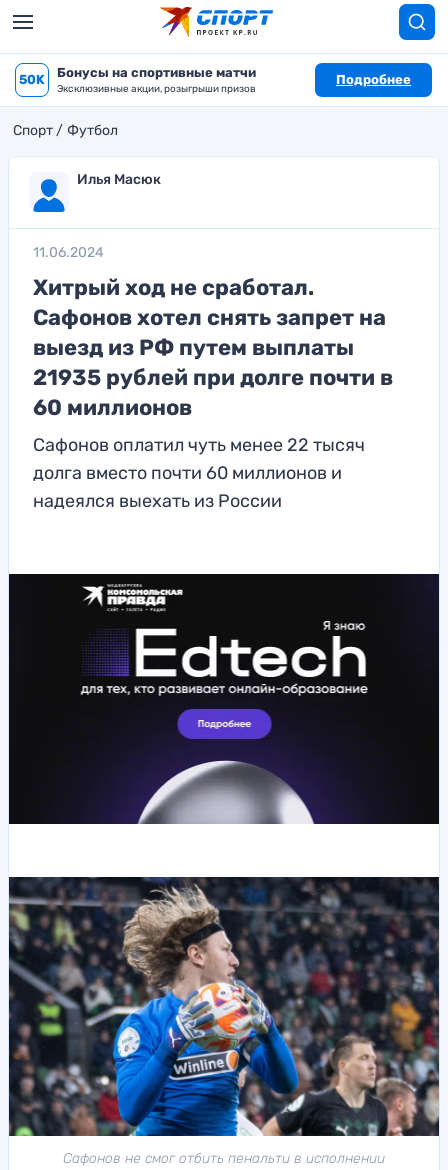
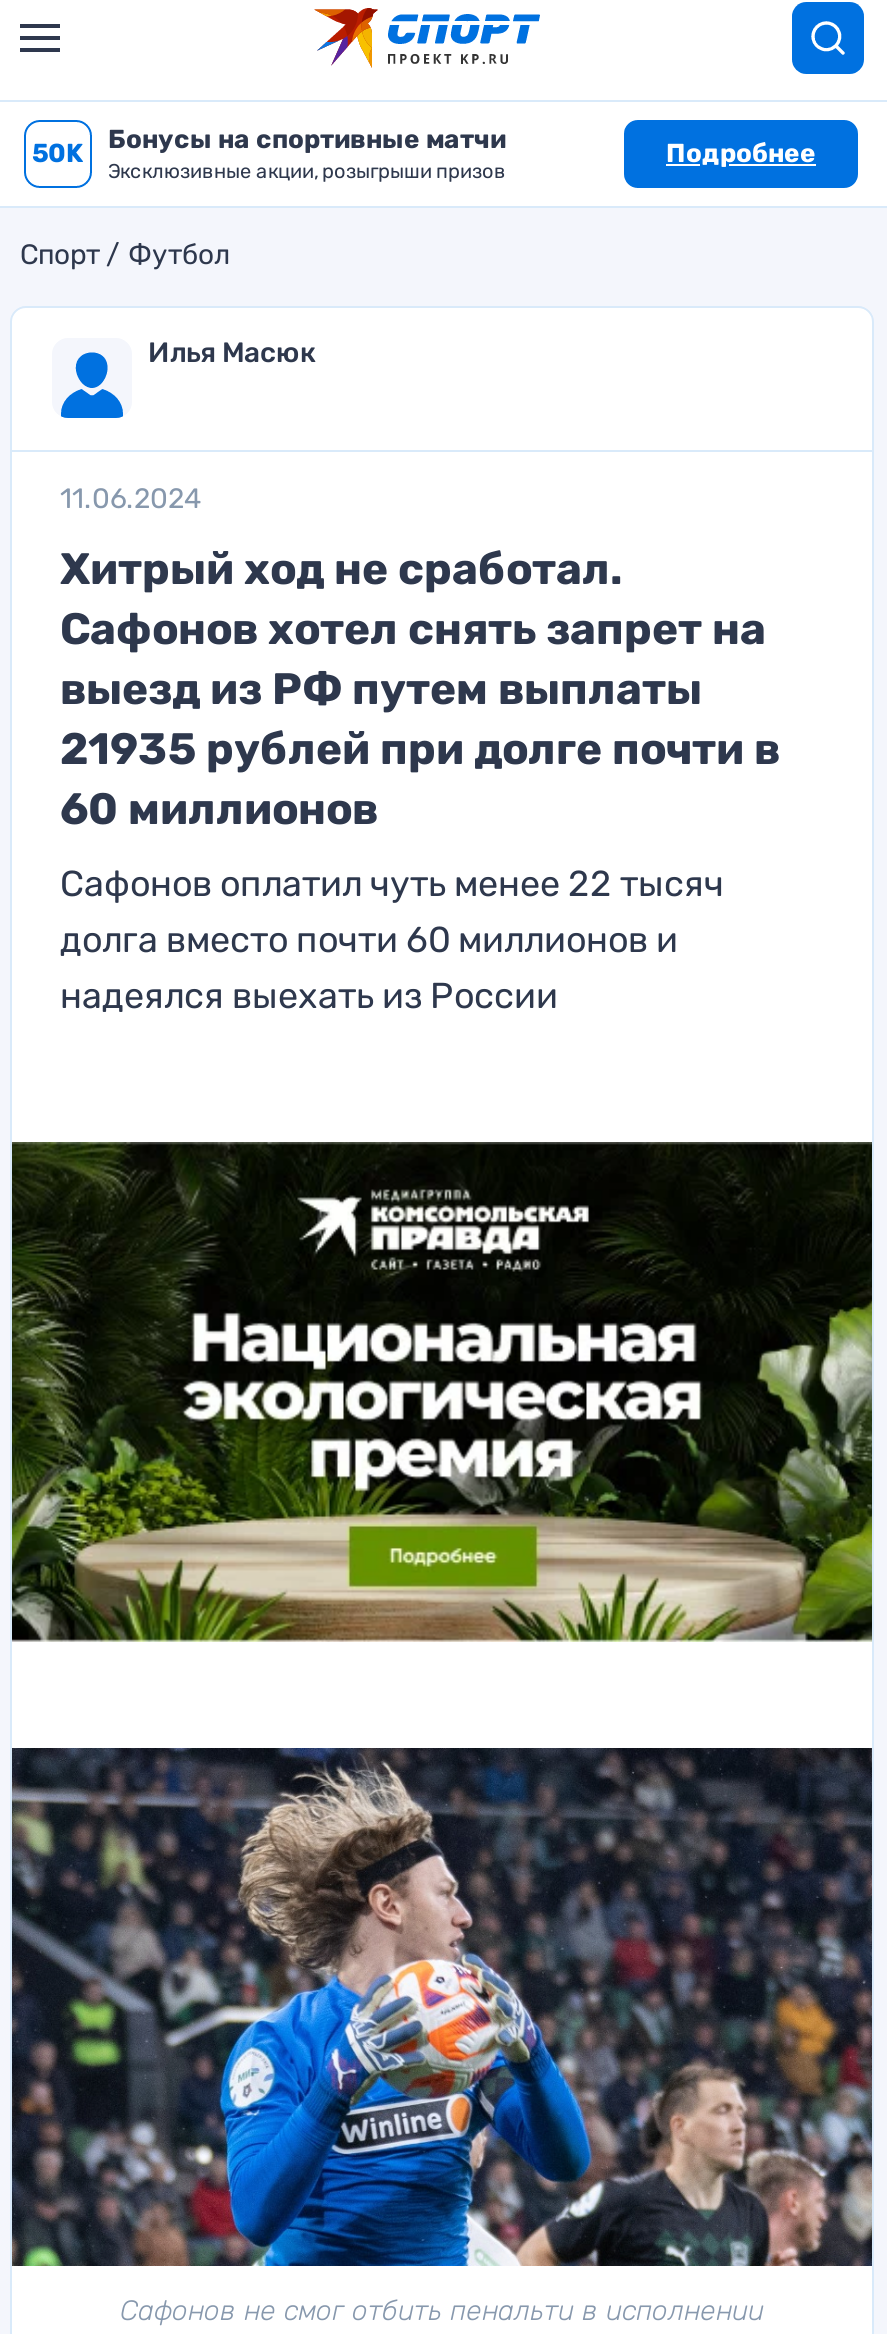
- [image]
+ [image]
